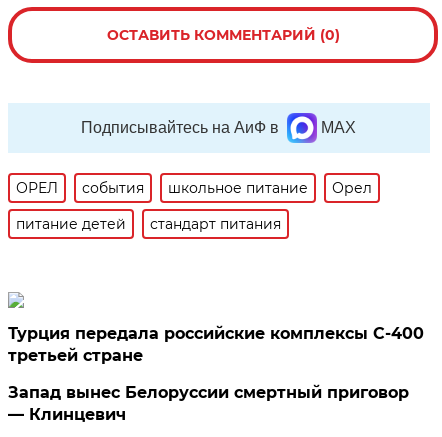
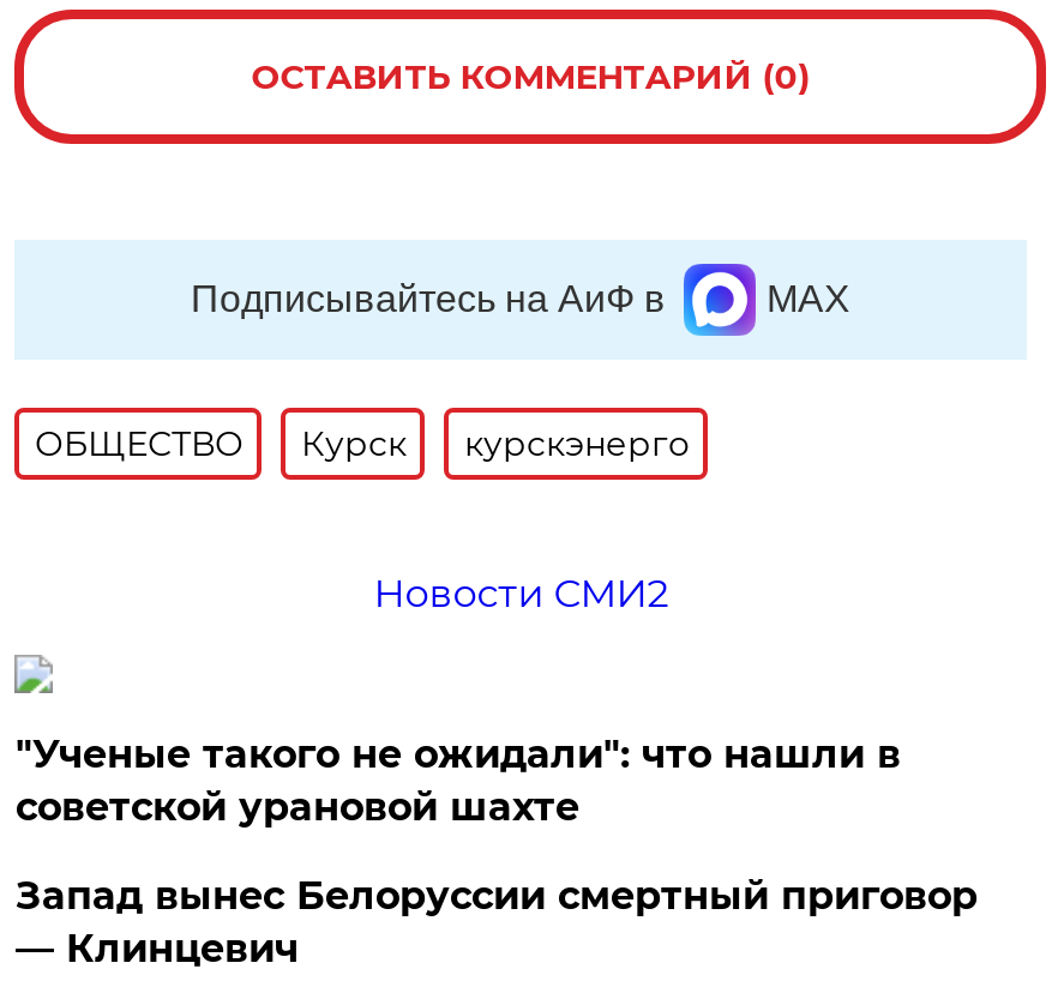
- ОРЕЛ
- события
- школьное питание
- Орел
+ ОБЩЕСТВО
+ Курск
+ курскэнерго

- питание детей
- стандарт питания
+ Новости СМИ2

- Турция передала российские комплексы С-400
- третьей стране
+ "Ученые такого не ожидали": что нашли в
+ советской урановой шахте
